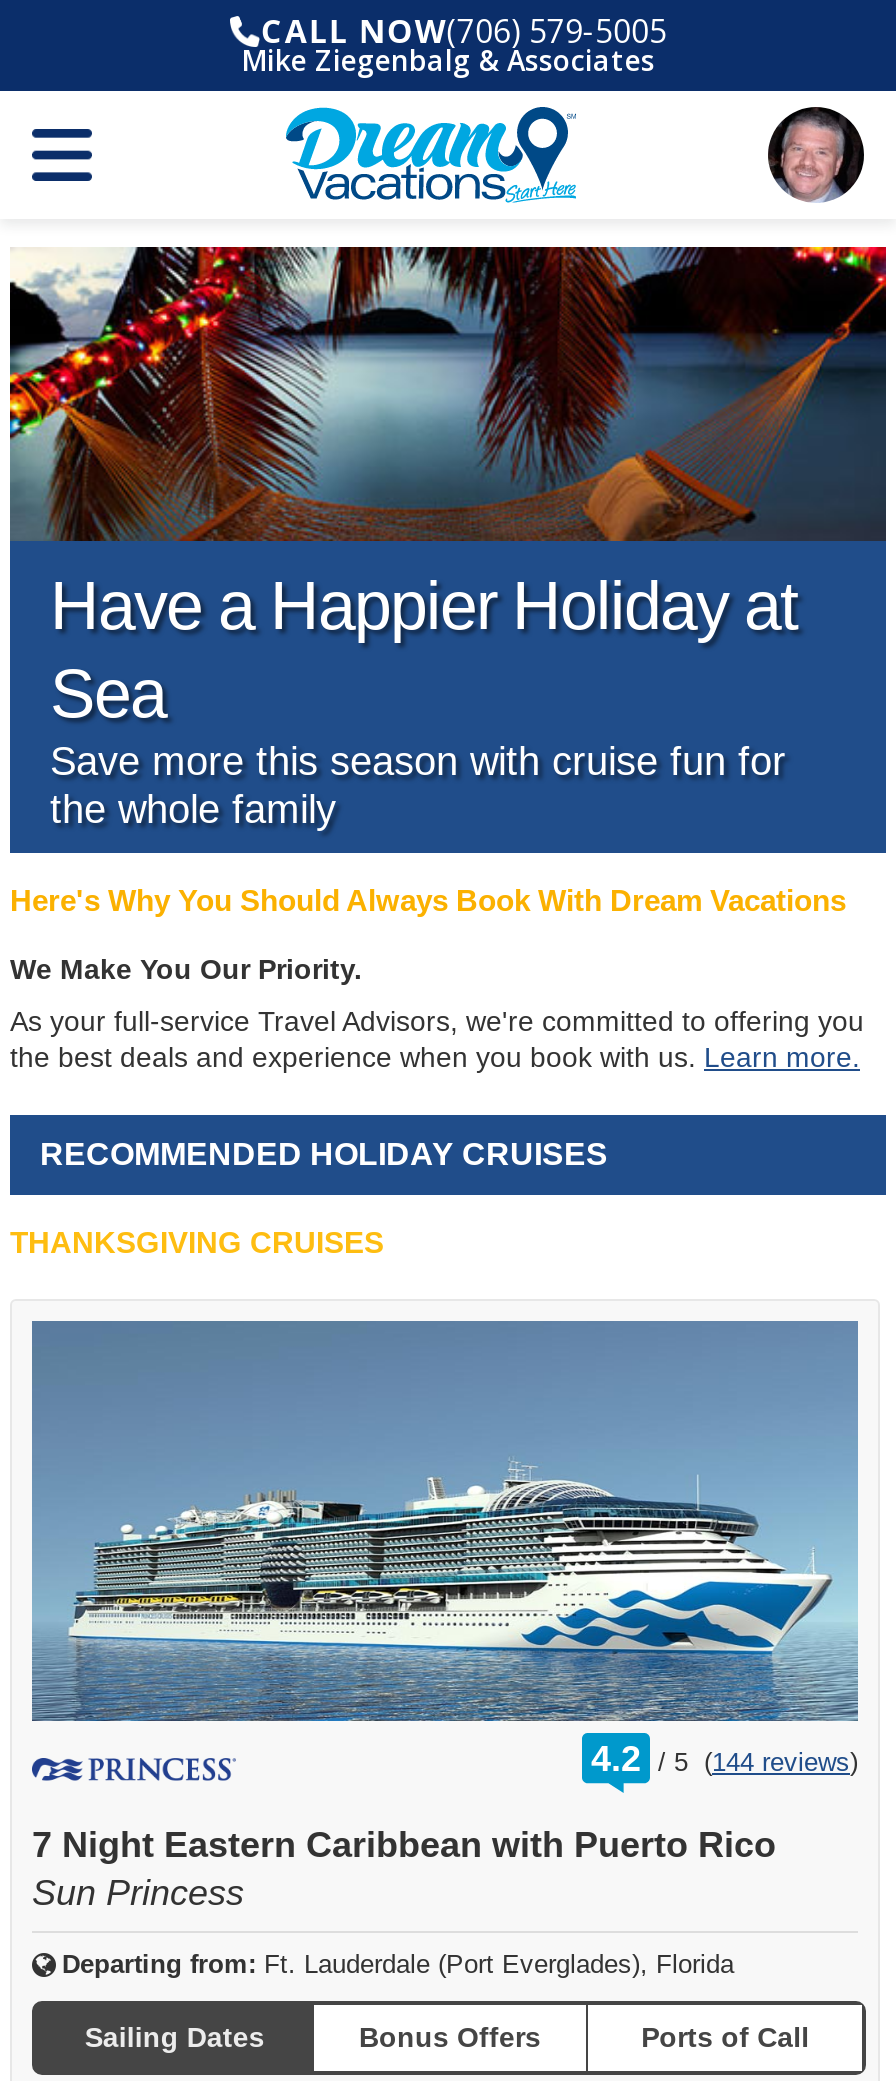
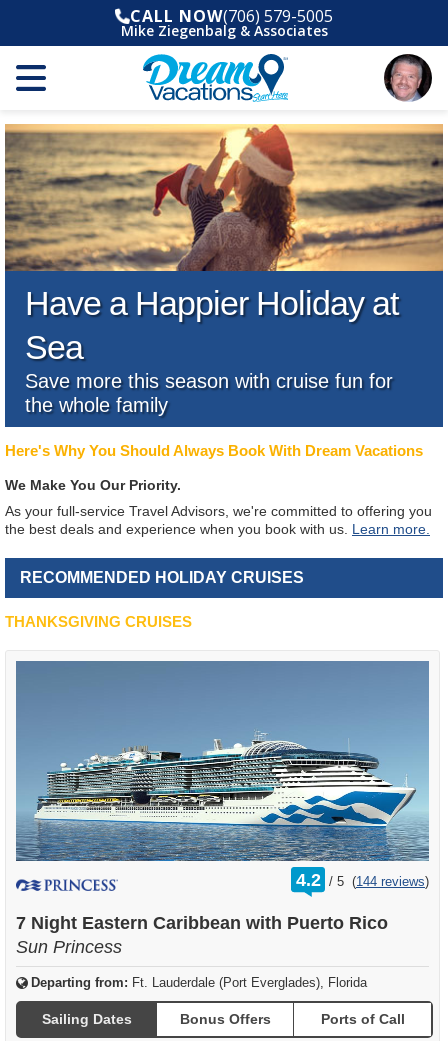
- [image]
+ [image]
